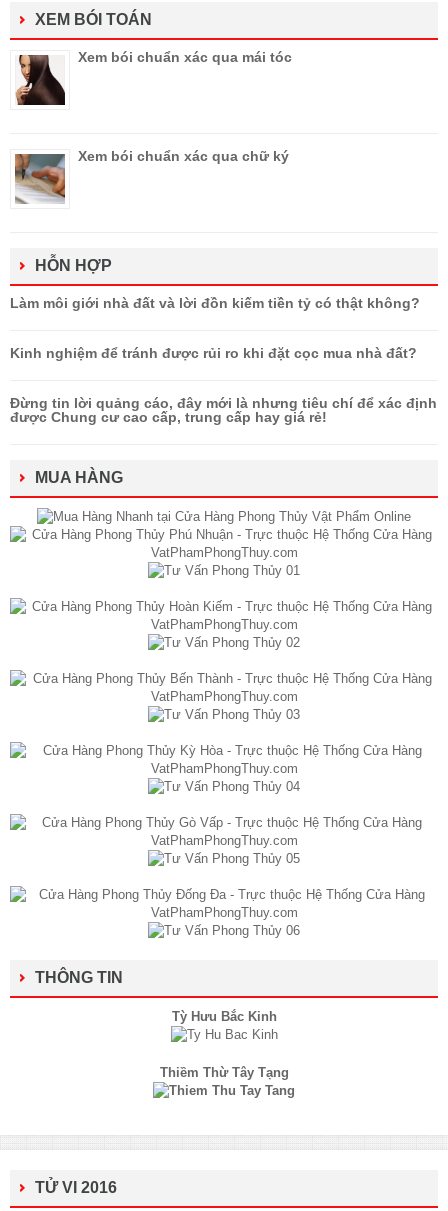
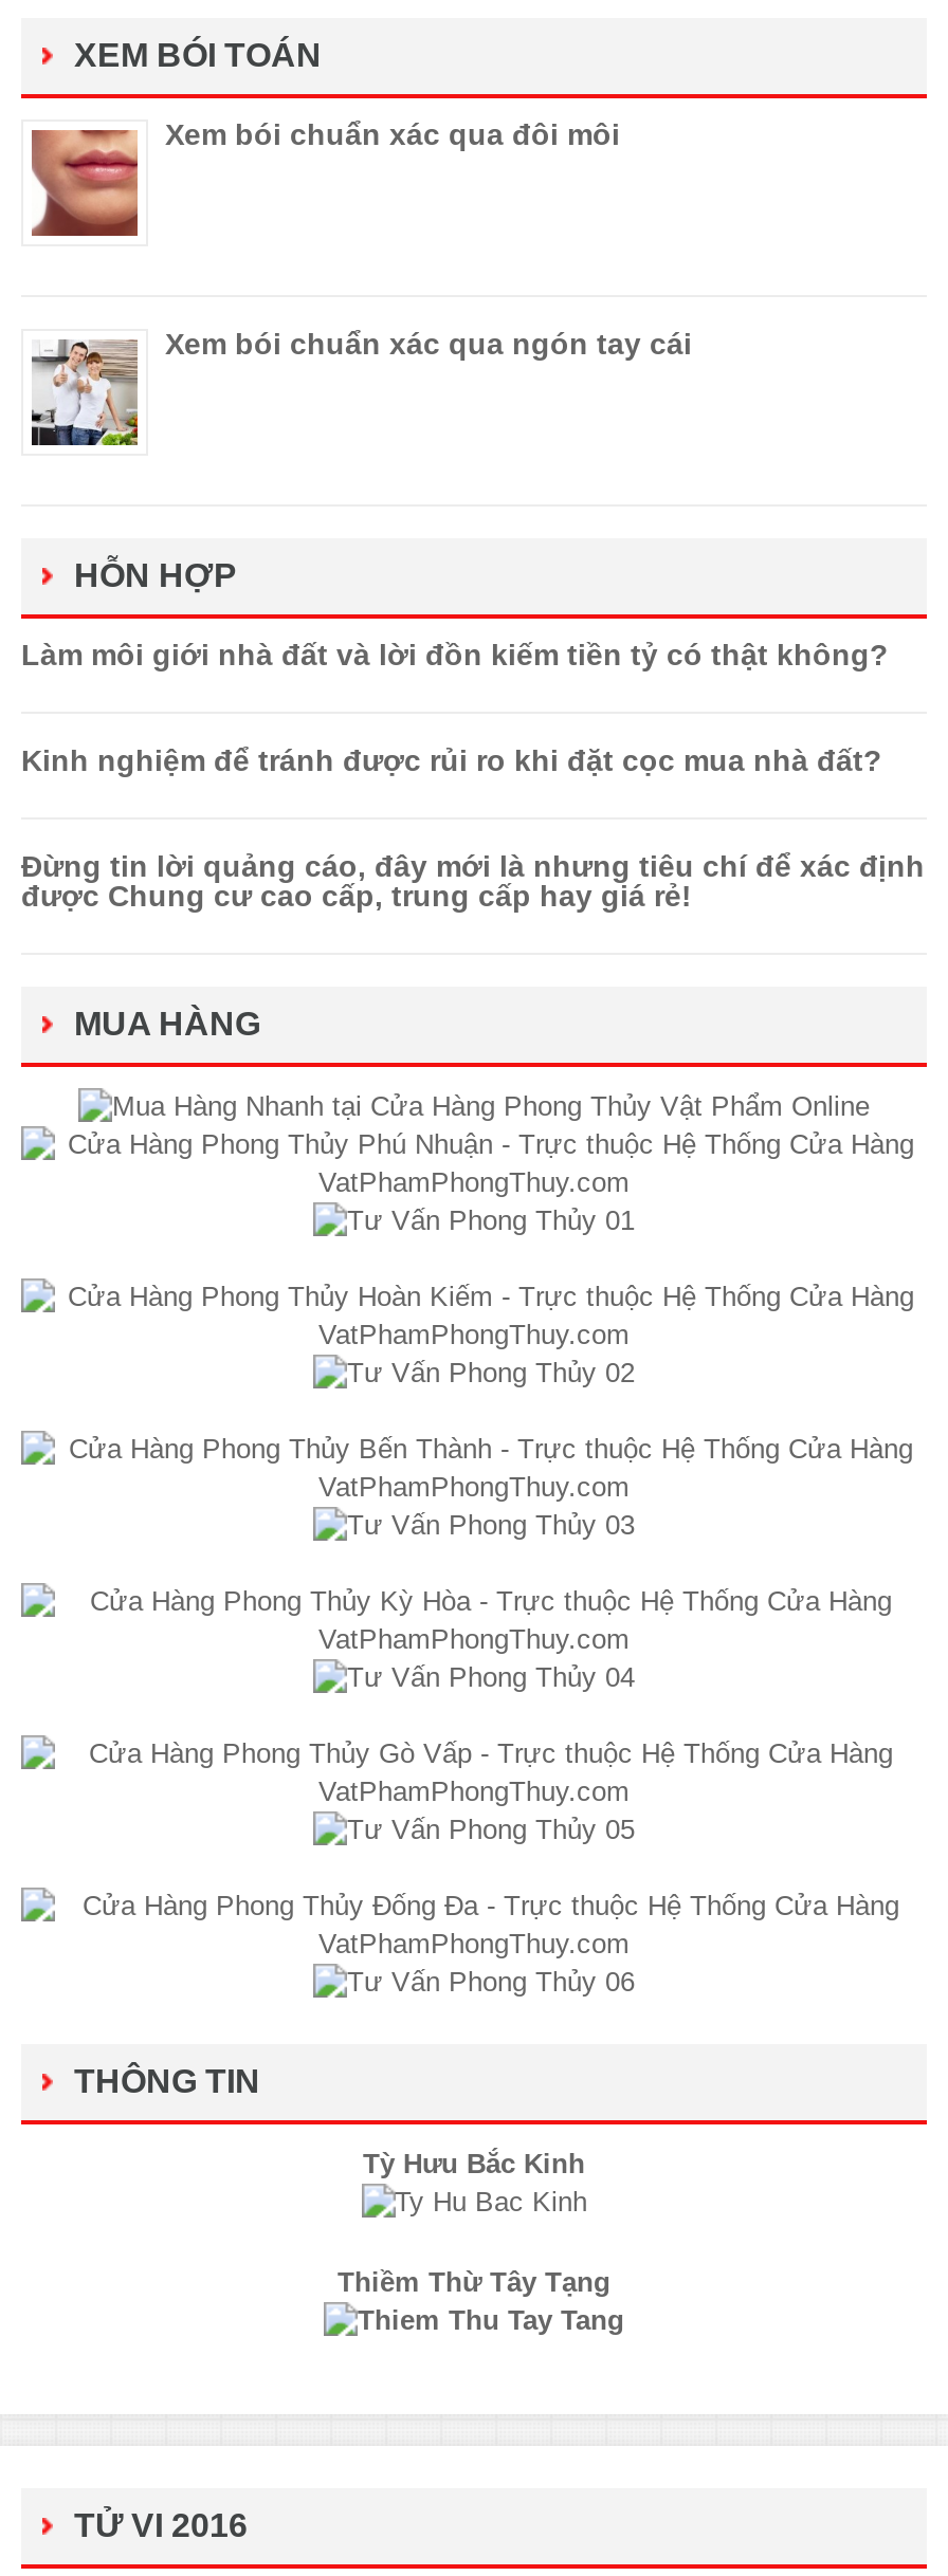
- [image]
- Xem bói chuẩn xác qua mái tóc
+ [image]
+ Xem bói chuẩn xác qua đôi môi

- [image]
- Xem bói chuẩn xác qua chữ ký
+ [image]
+ Xem bói chuẩn xác qua ngón tay cái
